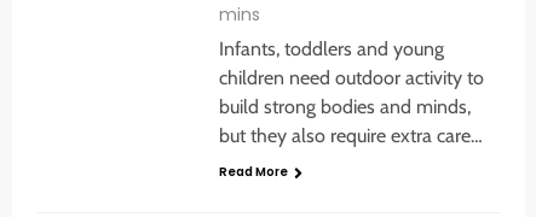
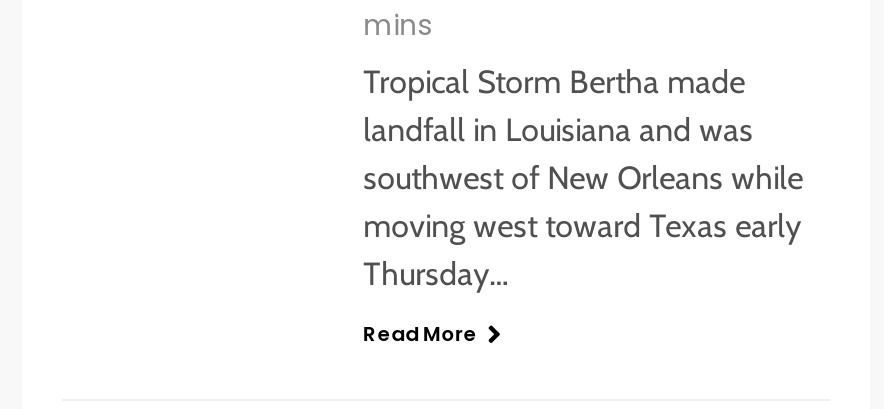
- Infants, toddlers and young
- children need outdoor activity to
- build strong bodies and minds,
- but they also require extra care…
+ Tropical Storm Bertha made
+ landfall in Louisiana and was
+ southwest of New Orleans while
+ moving west toward Texas early
+ Thursday…
